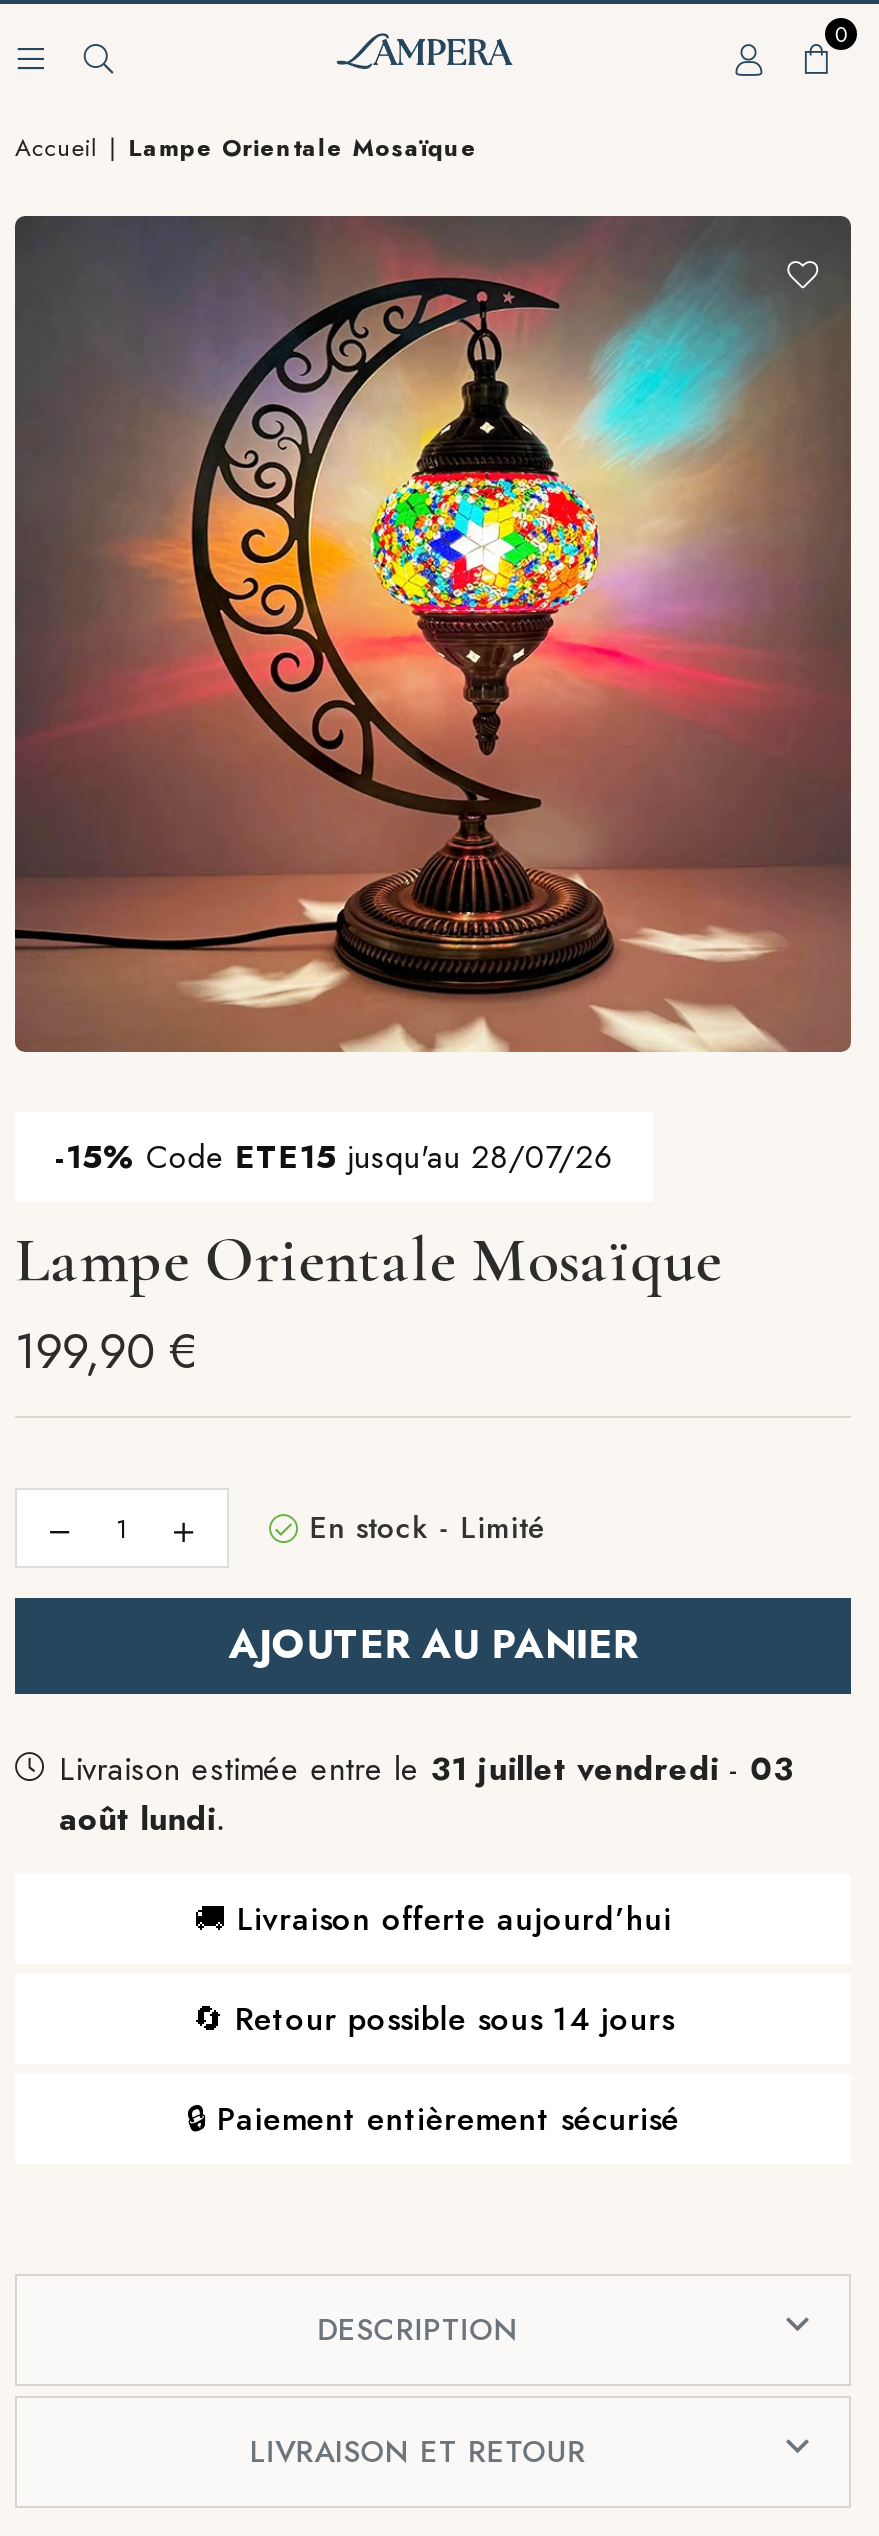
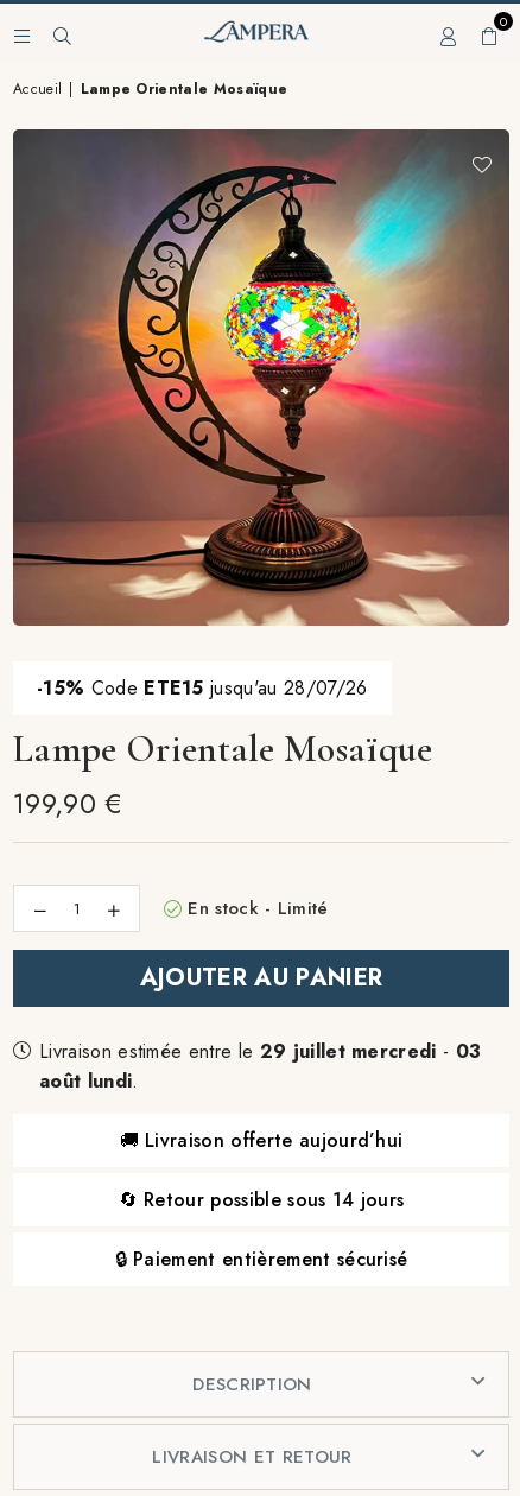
- Livraison estimée entre le 31 juillet vendredi - 03
+ Livraison estimée entre le 29 juillet mercredi - 03
